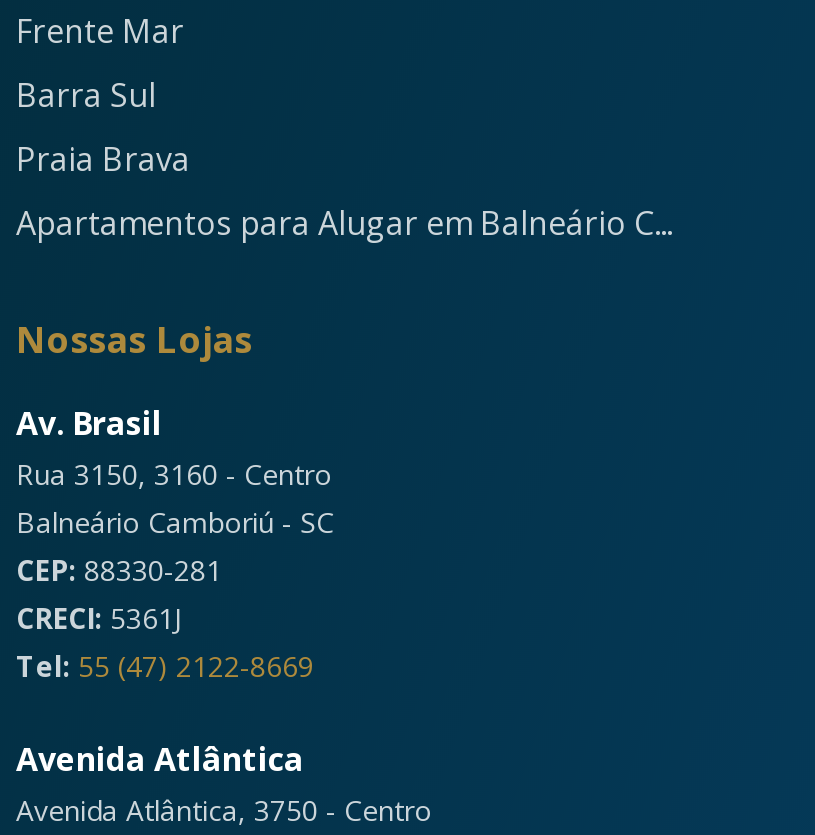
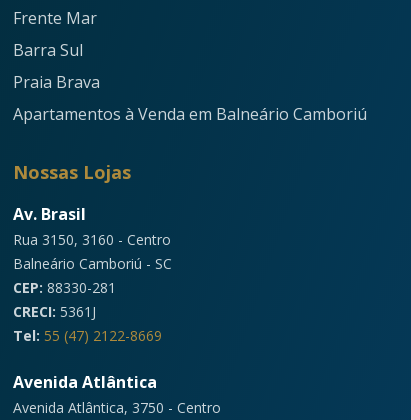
- Apartamentos para Alugar em Balneário C...
+ Apartamentos à Venda em Balneário Camboriú
